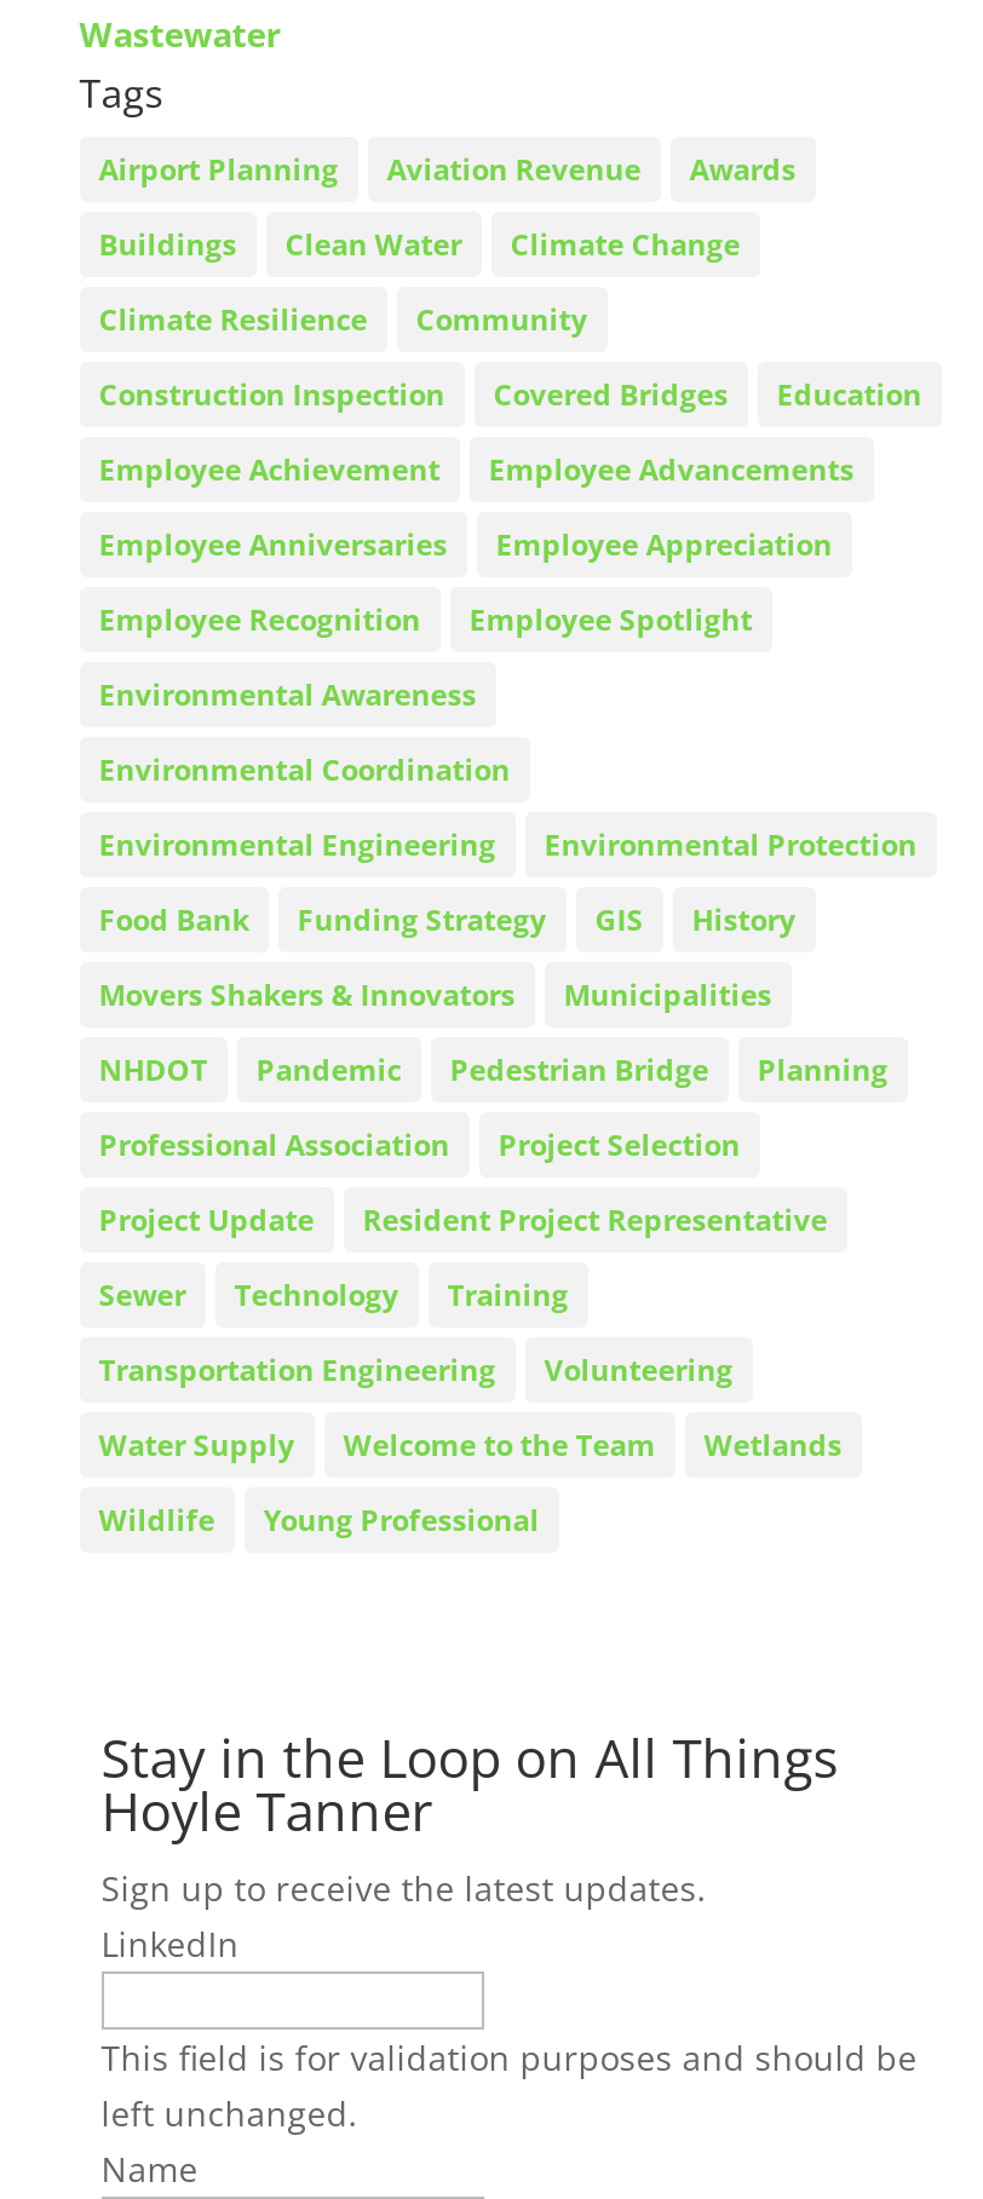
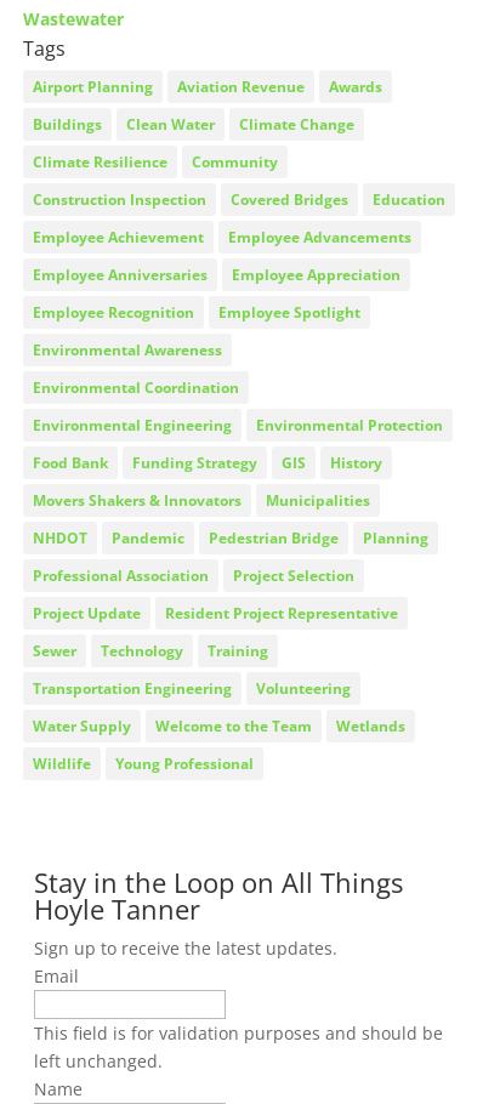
- LinkedIn
+ Email
